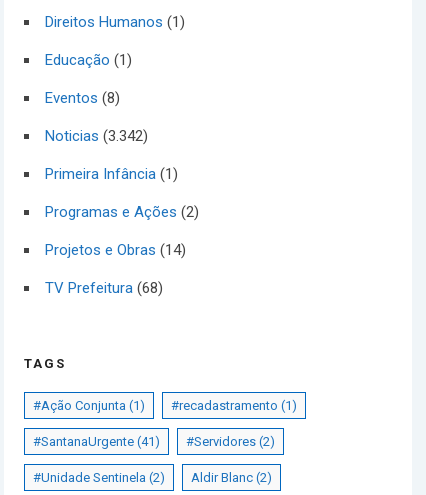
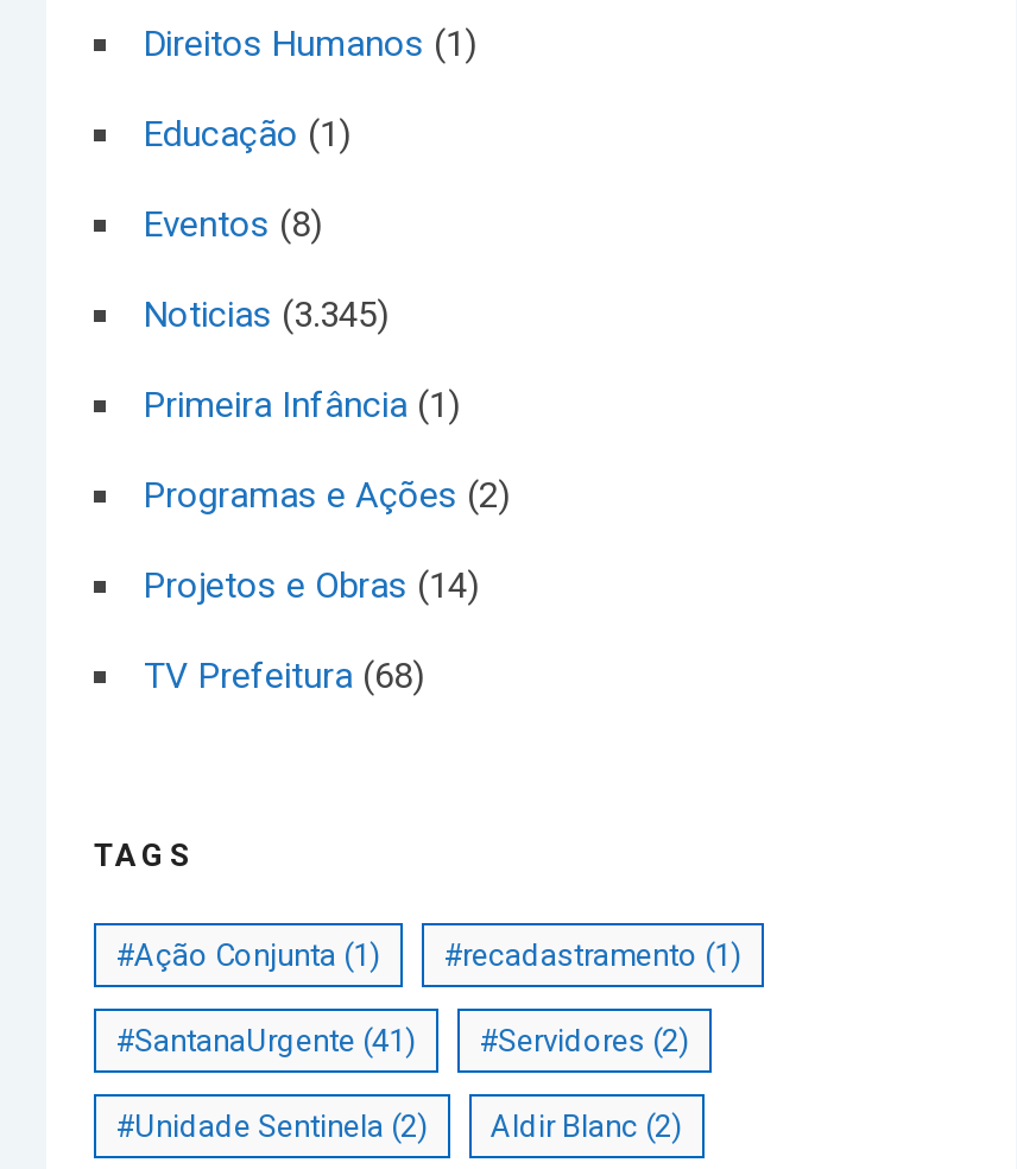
- Noticias (3.342)
+ Noticias (3.345)
